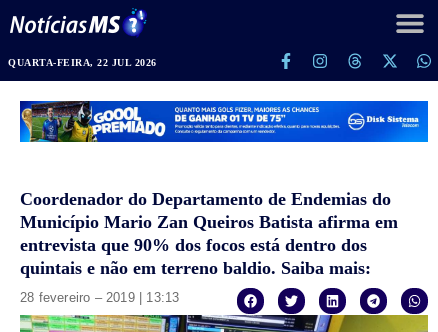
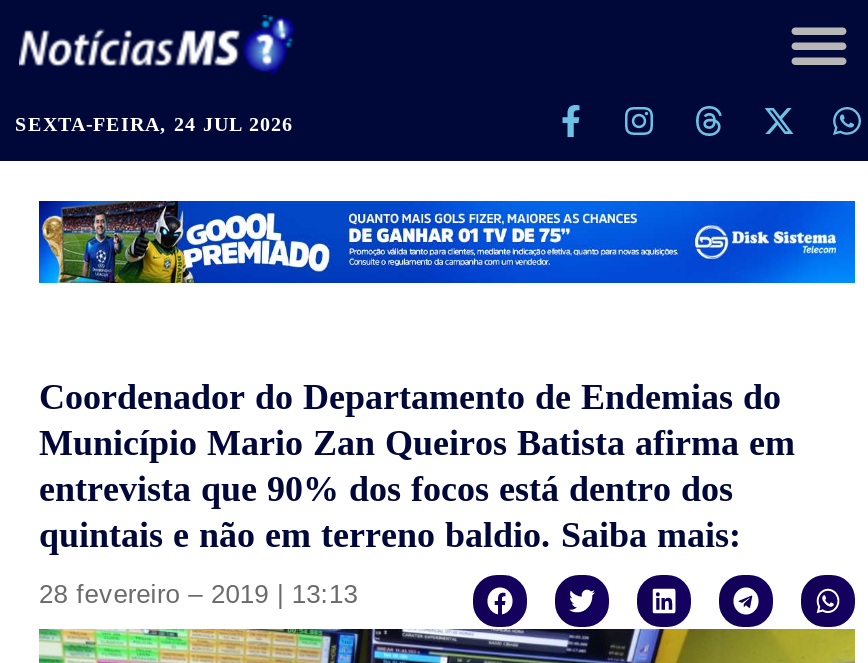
- QUARTA-FEIRA, 22 JUL 2026
+ SEXTA-FEIRA, 24 JUL 2026
